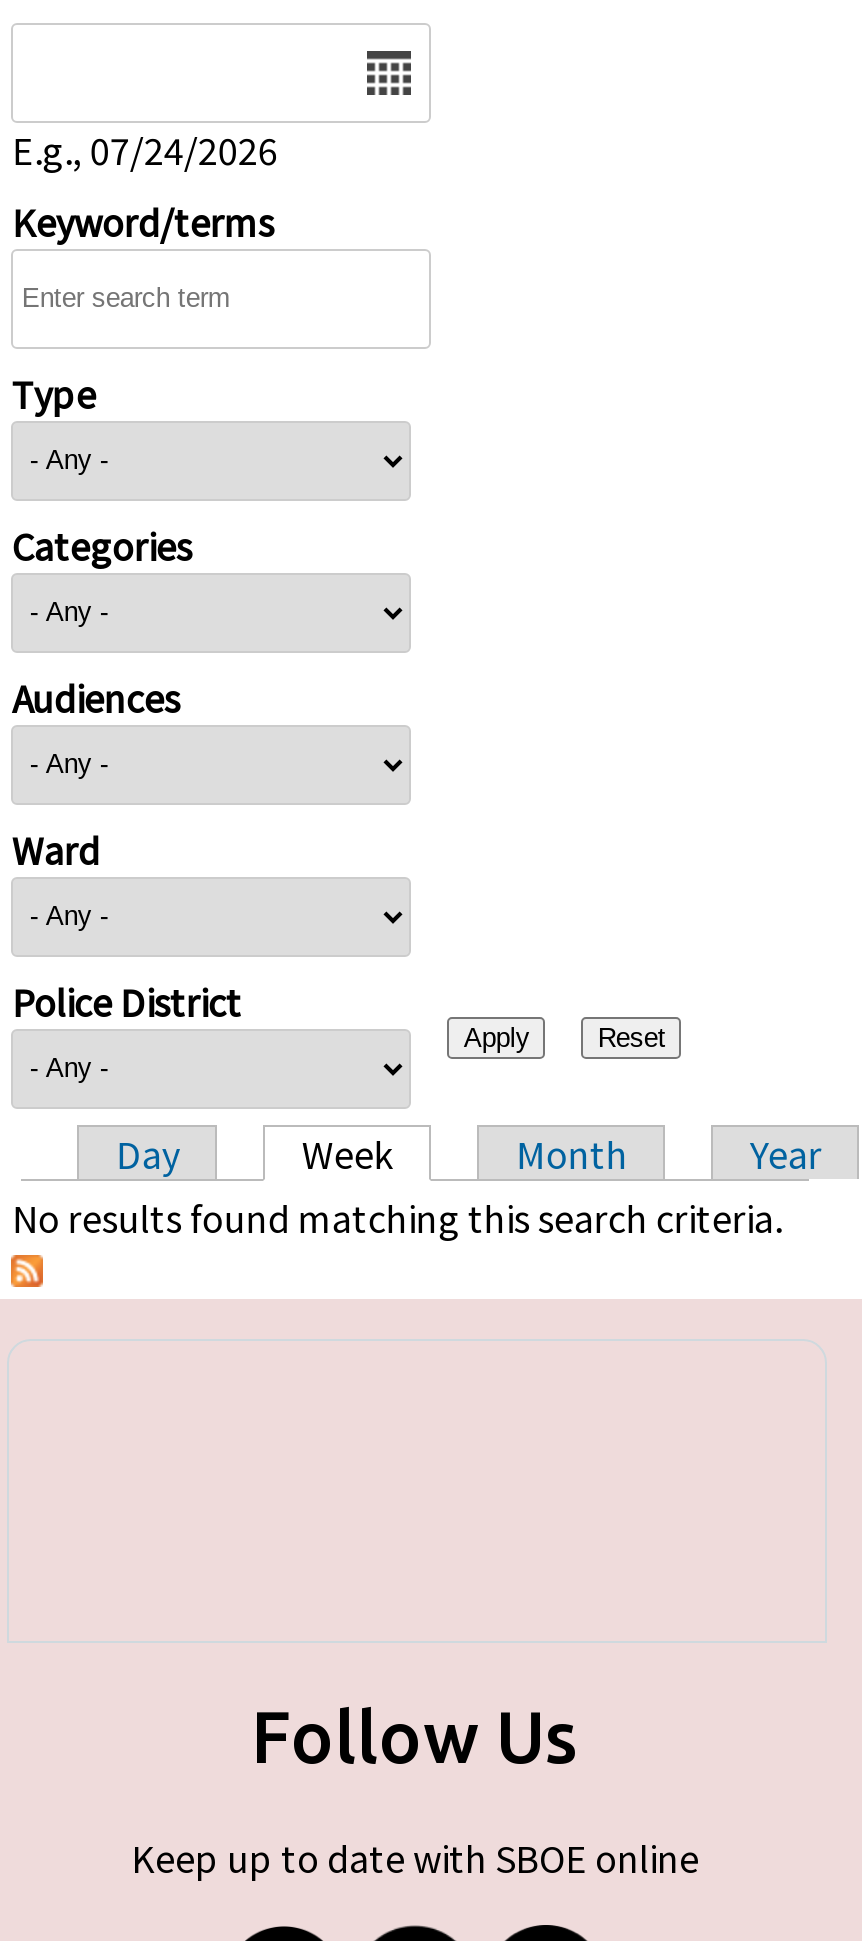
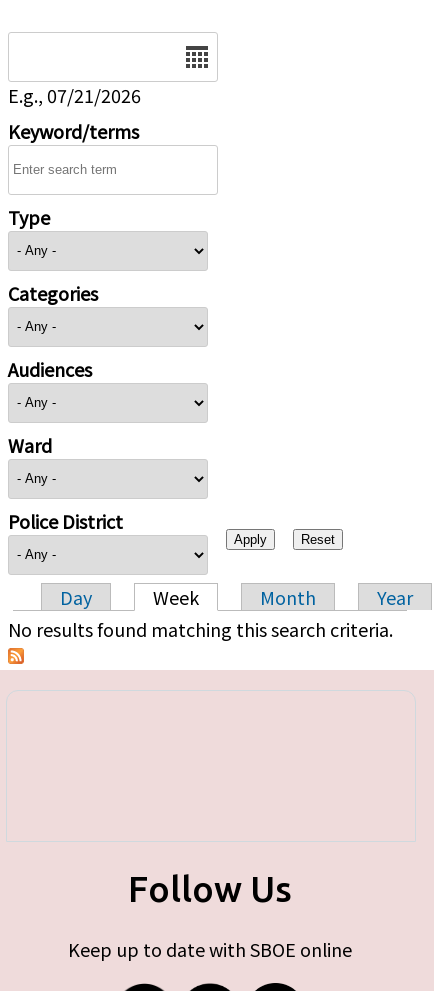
- E.g., 07/24/2026
+ E.g., 07/21/2026
